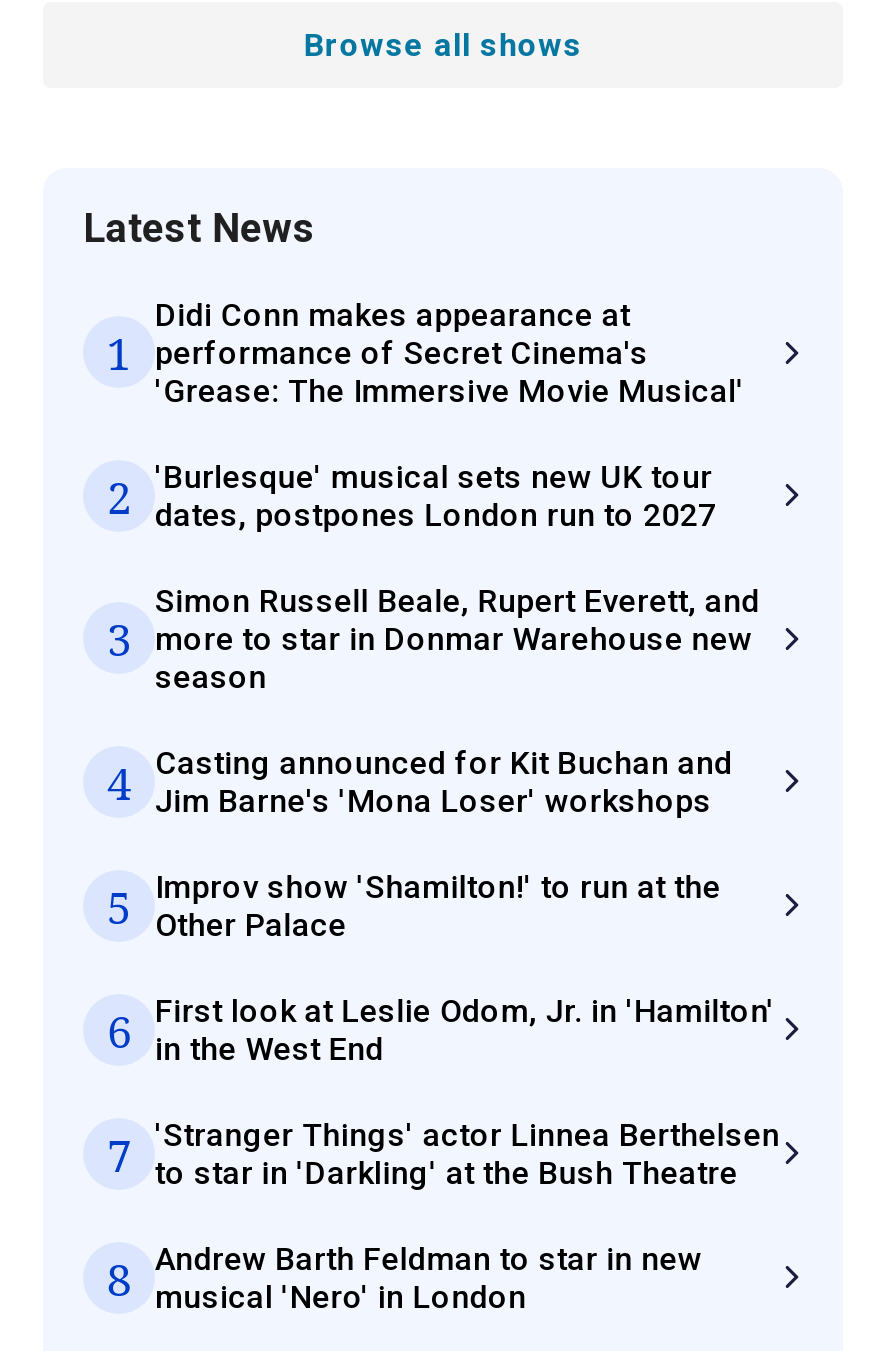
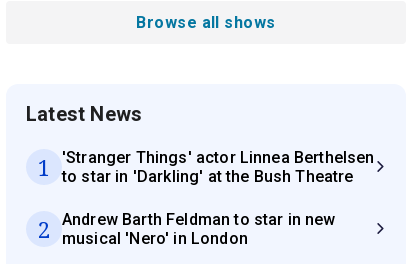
- Didi Conn makes appearance at
- performance of Secret Cinema's
- 'Grease: The Immersive Movie Musical'
- 2
- 'Burlesque' musical sets new UK tour
- dates, postpones London run to 2027
- 3

- Simon Russell Beale, Rupert Everett, and
- more to star in Donmar Warehouse new
- season
- 4
- Casting announced for Kit Buchan and
- Jim Barne's 'Mona Loser' workshops
- 5
- Improv show 'Shamilton!' to run at the
- Other Palace
- 6
- First look at Leslie Odom, Jr. in 'Hamilton'
- in the West End
- 7

- 8 Andrew Barth Feldman to star in new musical 'Nero' in London
+ 2 Andrew Barth Feldman to star in new musical 'Nero' in London
